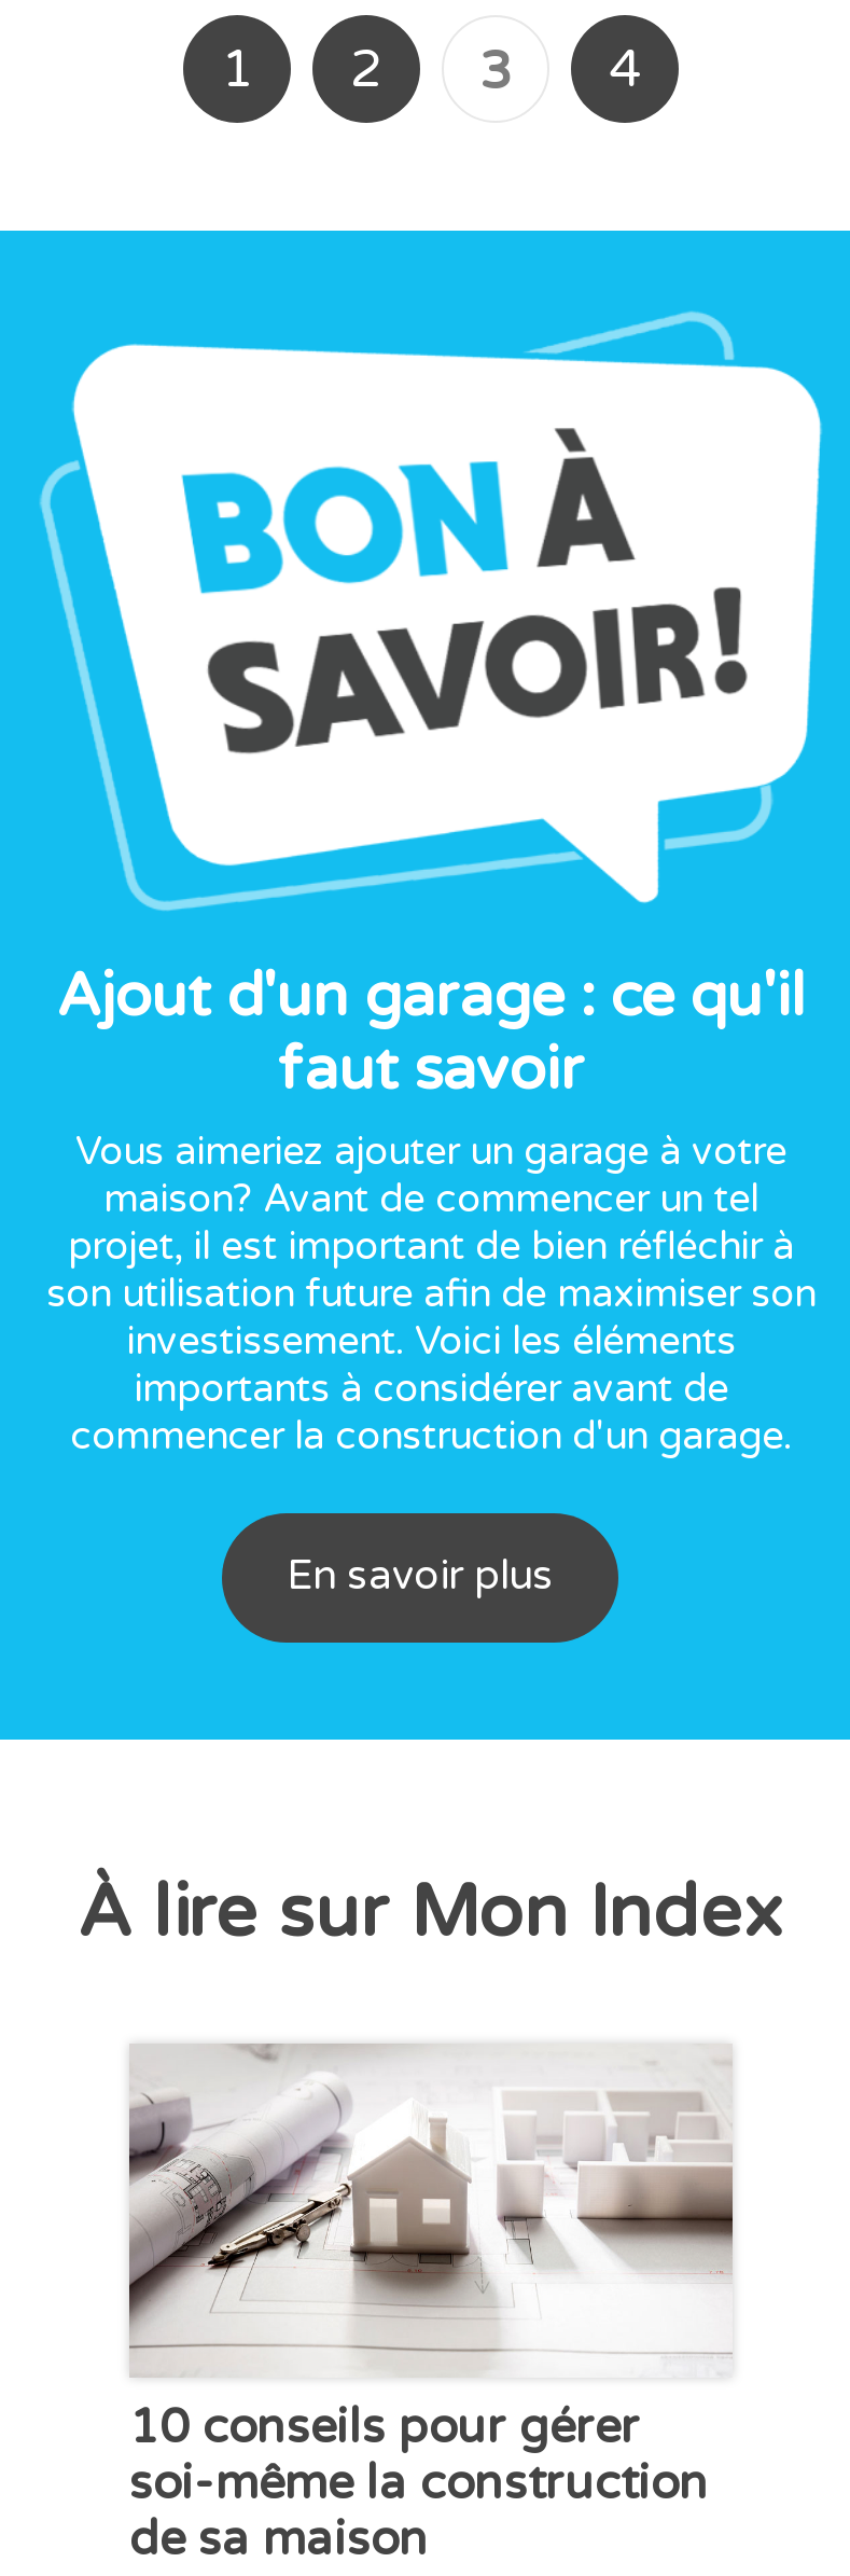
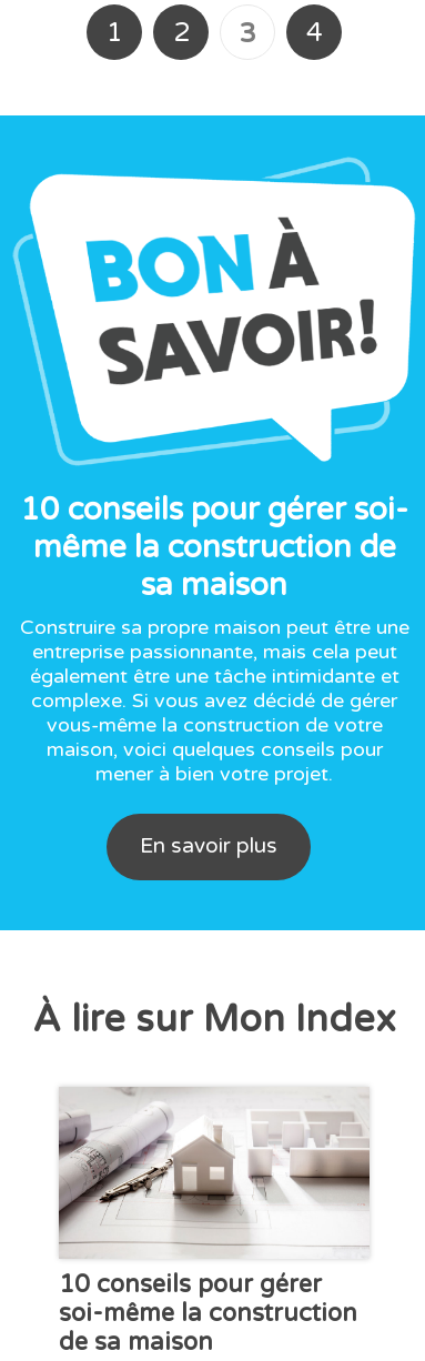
- Ajout d'un garage : ce qu'il
- faut savoir
- Vous aimeriez ajouter un garage à votre
- maison? Avant de commencer un tel
- projet, il est important de bien réfléchir à
- son utilisation future afin de maximiser son
- investissement. Voici les éléments
- importants à considérer avant de
- commencer la construction d'un garage.
+ 10 conseils pour gérer soi-
+ même la construction de
+ sa maison
+ Construire sa propre maison peut être une
+ entreprise passionnante, mais cela peut
+ également être une tâche intimidante et
+ complexe. Si vous avez décidé de gérer
+ vous-même la construction de votre
+ maison, voici quelques conseils pour
+ mener à bien votre projet.
